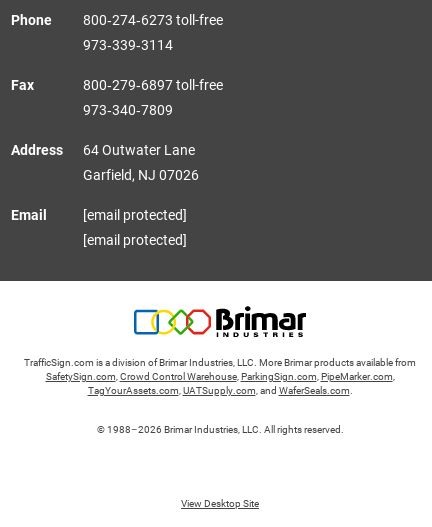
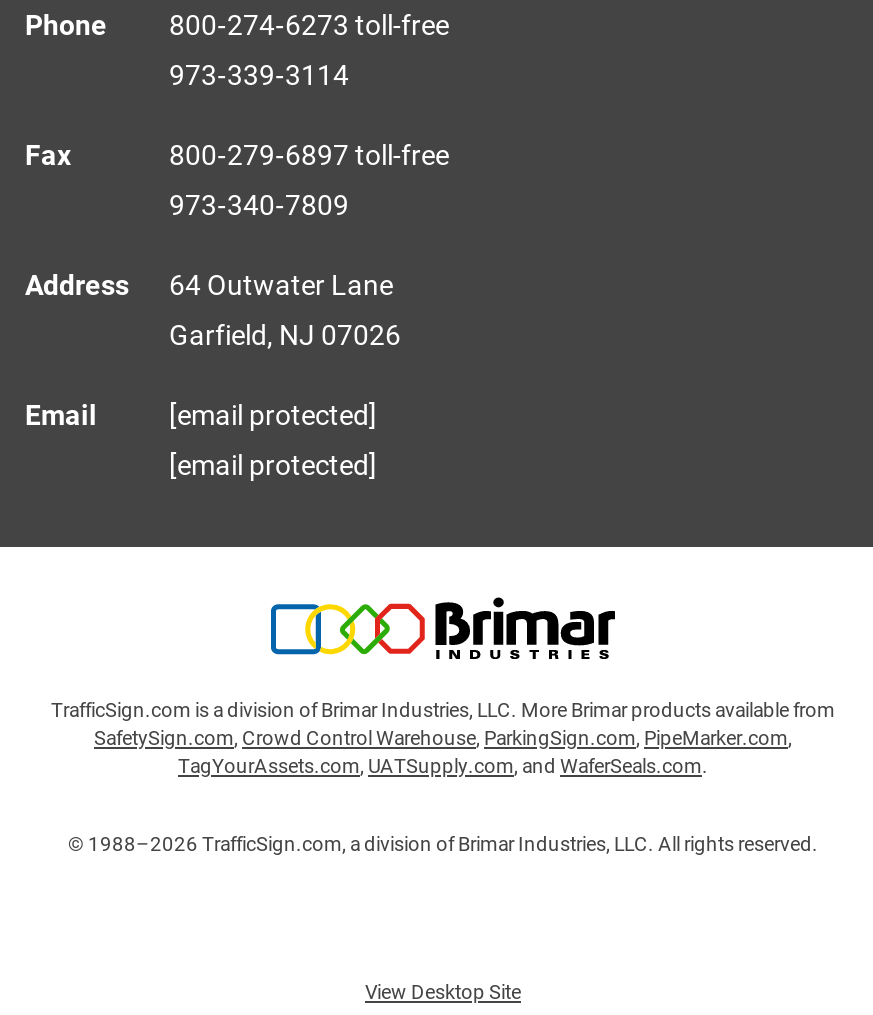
- © 1988–2026 Brimar Industries, LLC. All rights reserved.
+ © 1988–2026 TrafficSign.com, a division of Brimar Industries, LLC. All rights reserved.
